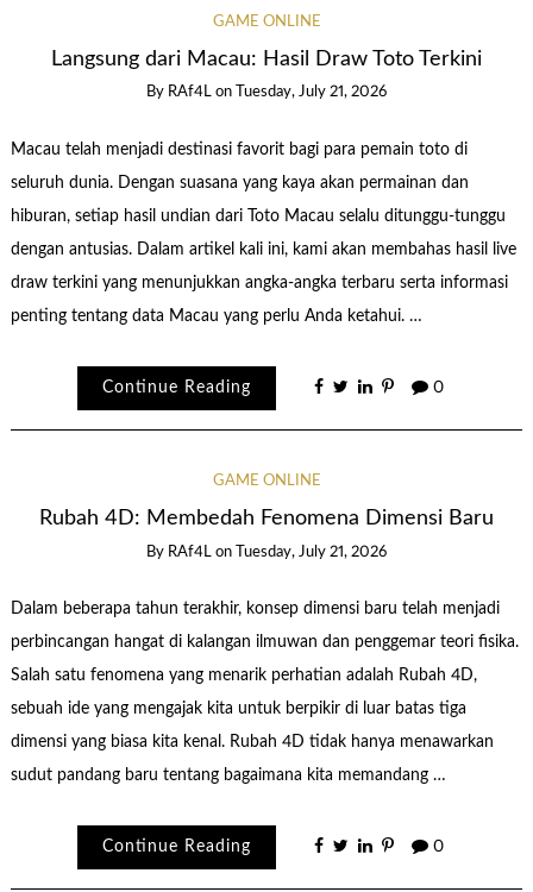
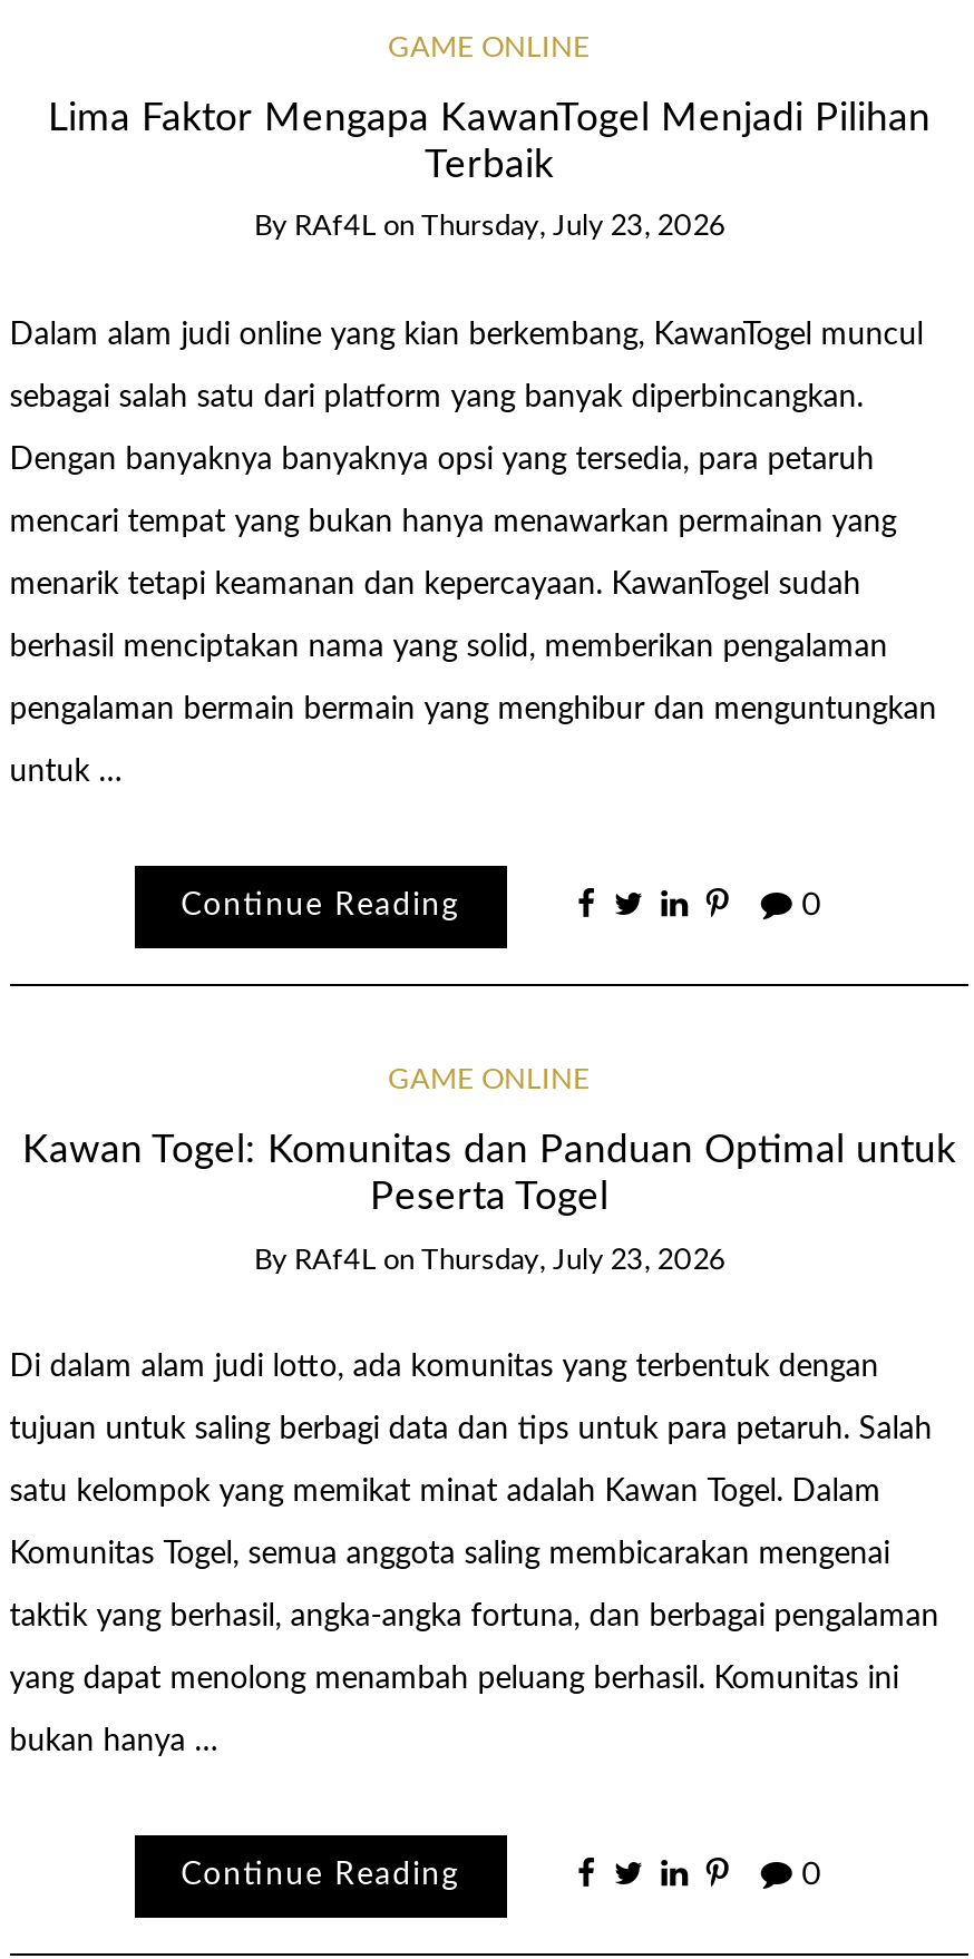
- Langsung dari Macau: Hasil Draw Toto Terkini
- By RAf4L on Tuesday, July 21, 2026
- Macau telah menjadi destinasi favorit bagi para pemain toto di
- seluruh dunia. Dengan suasana yang kaya akan permainan dan
- hiburan, setiap hasil undian dari Toto Macau selalu ditunggu-tunggu
- dengan antusias. Dalam artikel kali ini, kami akan membahas hasil live
- draw terkini yang menunjukkan angka-angka terbaru serta informasi
- penting tentang data Macau yang perlu Anda ketahui. …
+ Lima Faktor Mengapa KawanTogel Menjadi Pilihan
+ Terbaik
+ By RAf4L on Thursday, July 23, 2026
+ Dalam alam judi online yang kian berkembang, KawanTogel muncul
+ sebagai salah satu dari platform yang banyak diperbincangkan.
+ Dengan banyaknya banyaknya opsi yang tersedia, para petaruh
+ mencari tempat yang bukan hanya menawarkan permainan yang
+ menarik tetapi keamanan dan kepercayaan. KawanTogel sudah
+ berhasil menciptakan nama yang solid, memberikan pengalaman
+ pengalaman bermain bermain yang menghibur dan menguntungkan
+ untuk …

- Rubah 4D: Membedah Fenomena Dimensi Baru
- By RAf4L on Tuesday, July 21, 2026
- Dalam beberapa tahun terakhir, konsep dimensi baru telah menjadi
- perbincangan hangat di kalangan ilmuwan dan penggemar teori fisika.
- Salah satu fenomena yang menarik perhatian adalah Rubah 4D,
- sebuah ide yang mengajak kita untuk berpikir di luar batas tiga
- dimensi yang biasa kita kenal. Rubah 4D tidak hanya menawarkan
- sudut pandang baru tentang bagaimana kita memandang …
+ Kawan Togel: Komunitas dan Panduan Optimal untuk
+ Peserta Togel
+ By RAf4L on Thursday, July 23, 2026
+ Di dalam alam judi lotto, ada komunitas yang terbentuk dengan
+ tujuan untuk saling berbagi data dan tips untuk para petaruh. Salah
+ satu kelompok yang memikat minat adalah Kawan Togel. Dalam
+ Komunitas Togel, semua anggota saling membicarakan mengenai
+ taktik yang berhasil, angka-angka fortuna, dan berbagai pengalaman
+ yang dapat menolong menambah peluang berhasil. Komunitas ini
+ bukan hanya …
